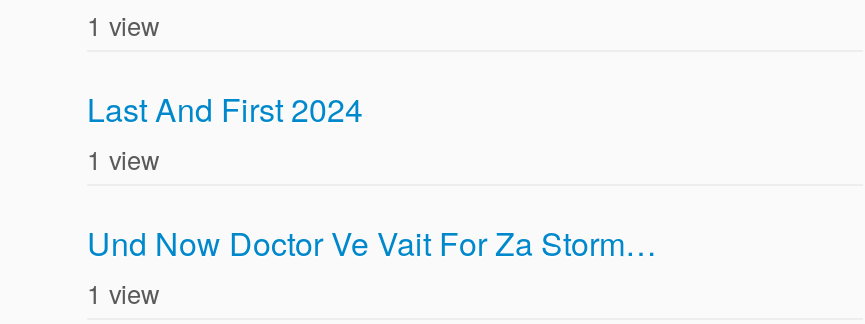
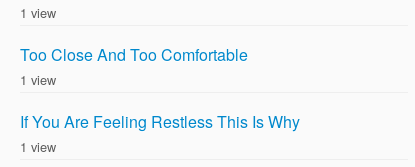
- Last And First 2024
+ Too Close And Too Comfortable

- Und Now Doctor Ve Vait For Za Storm…
+ If You Are Feeling Restless This Is Why
